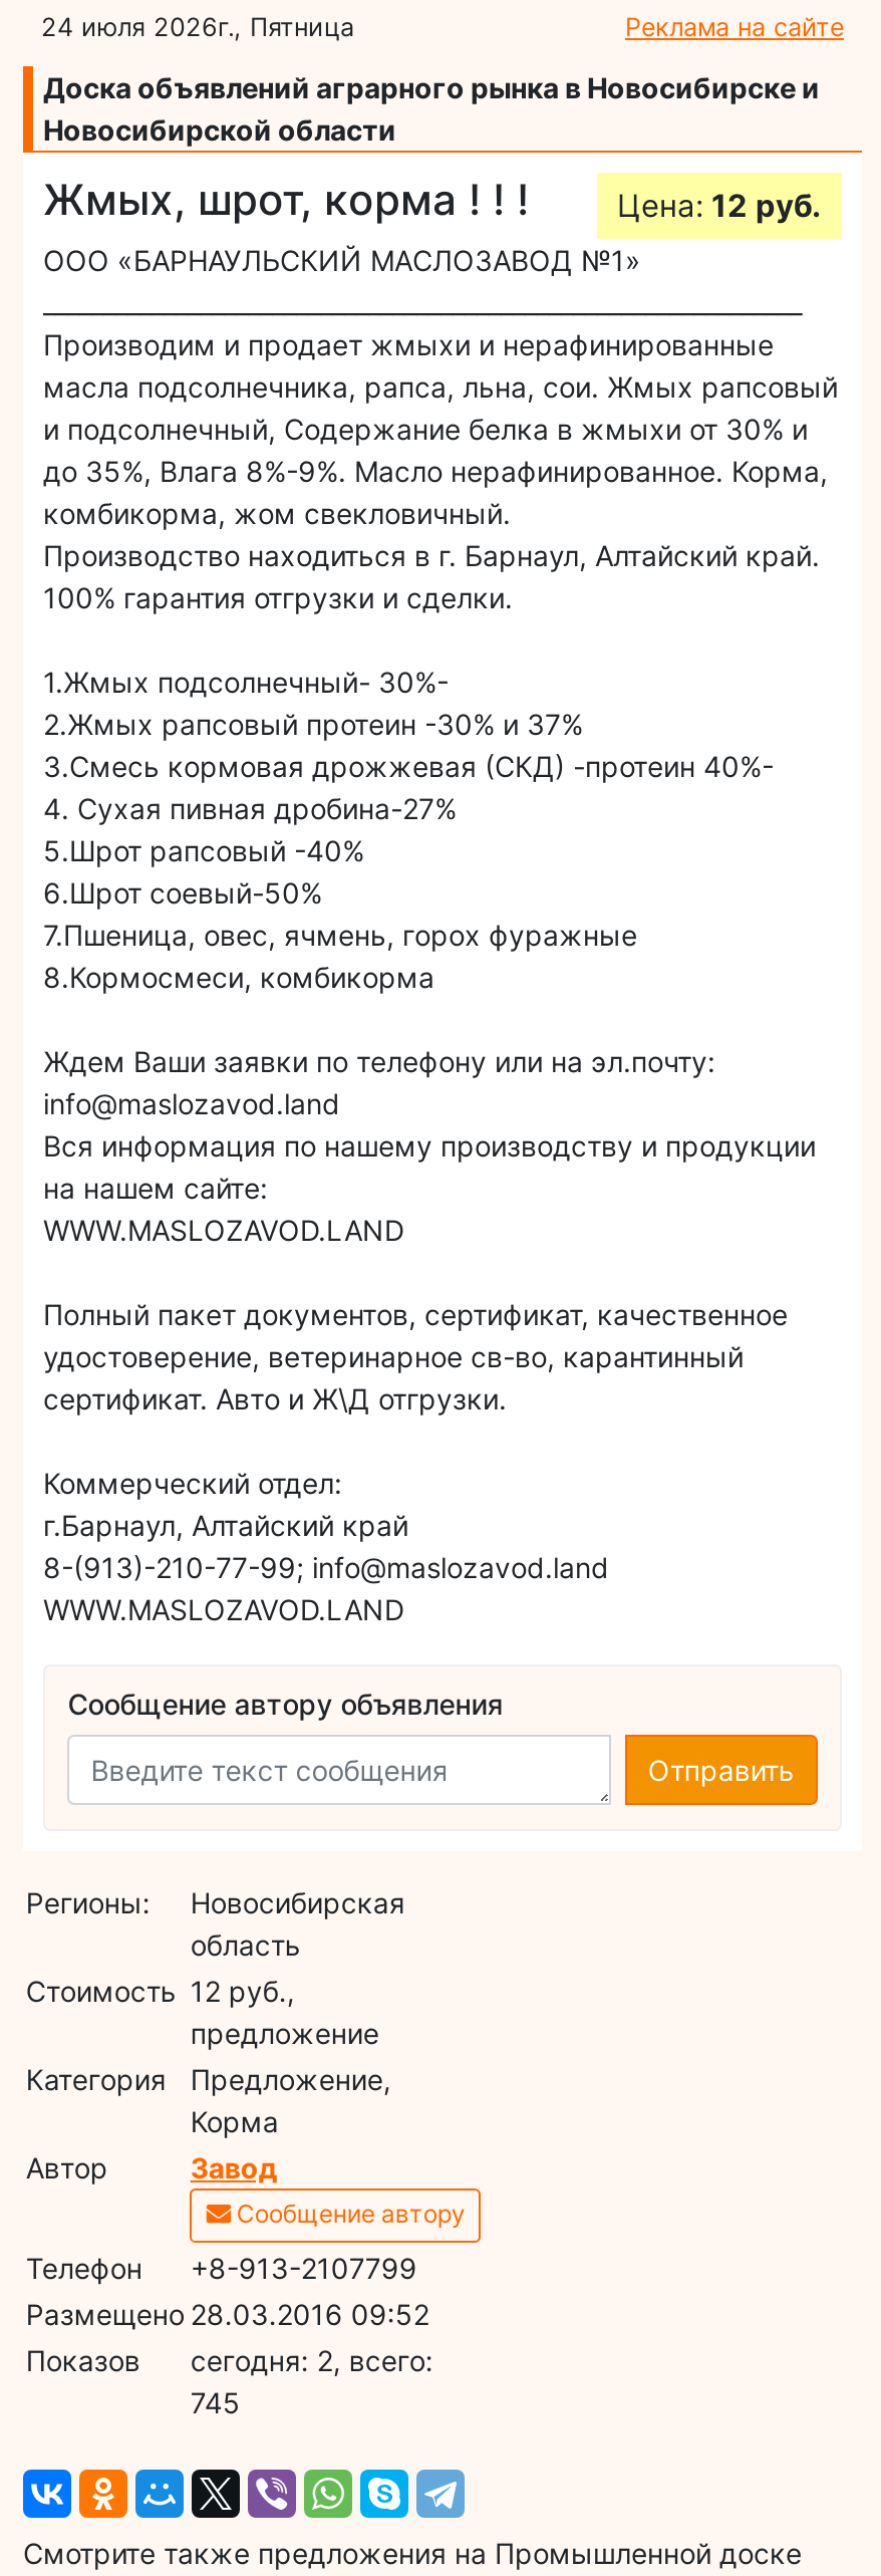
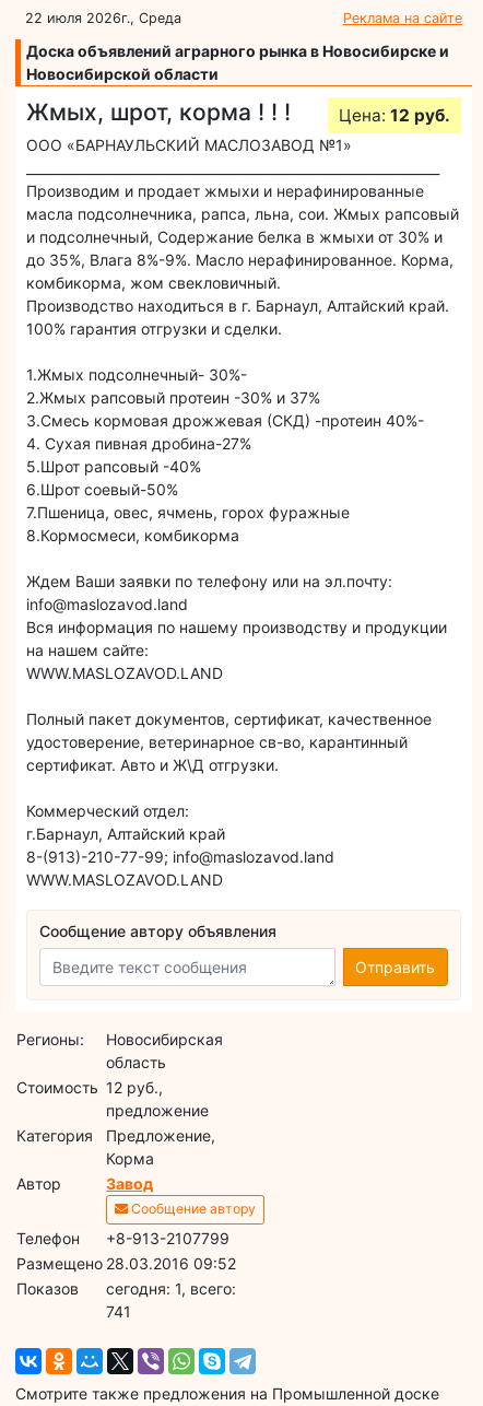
- 24 июля 2026г., Пятница
+ 22 июля 2026г., Среда

- cегодня: 2, всего:
+ cегодня: 1, всего:

- 745
+ 741
